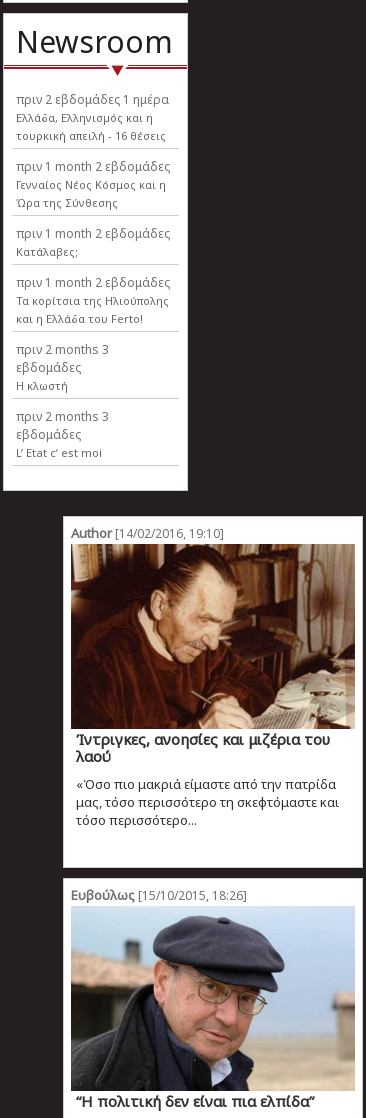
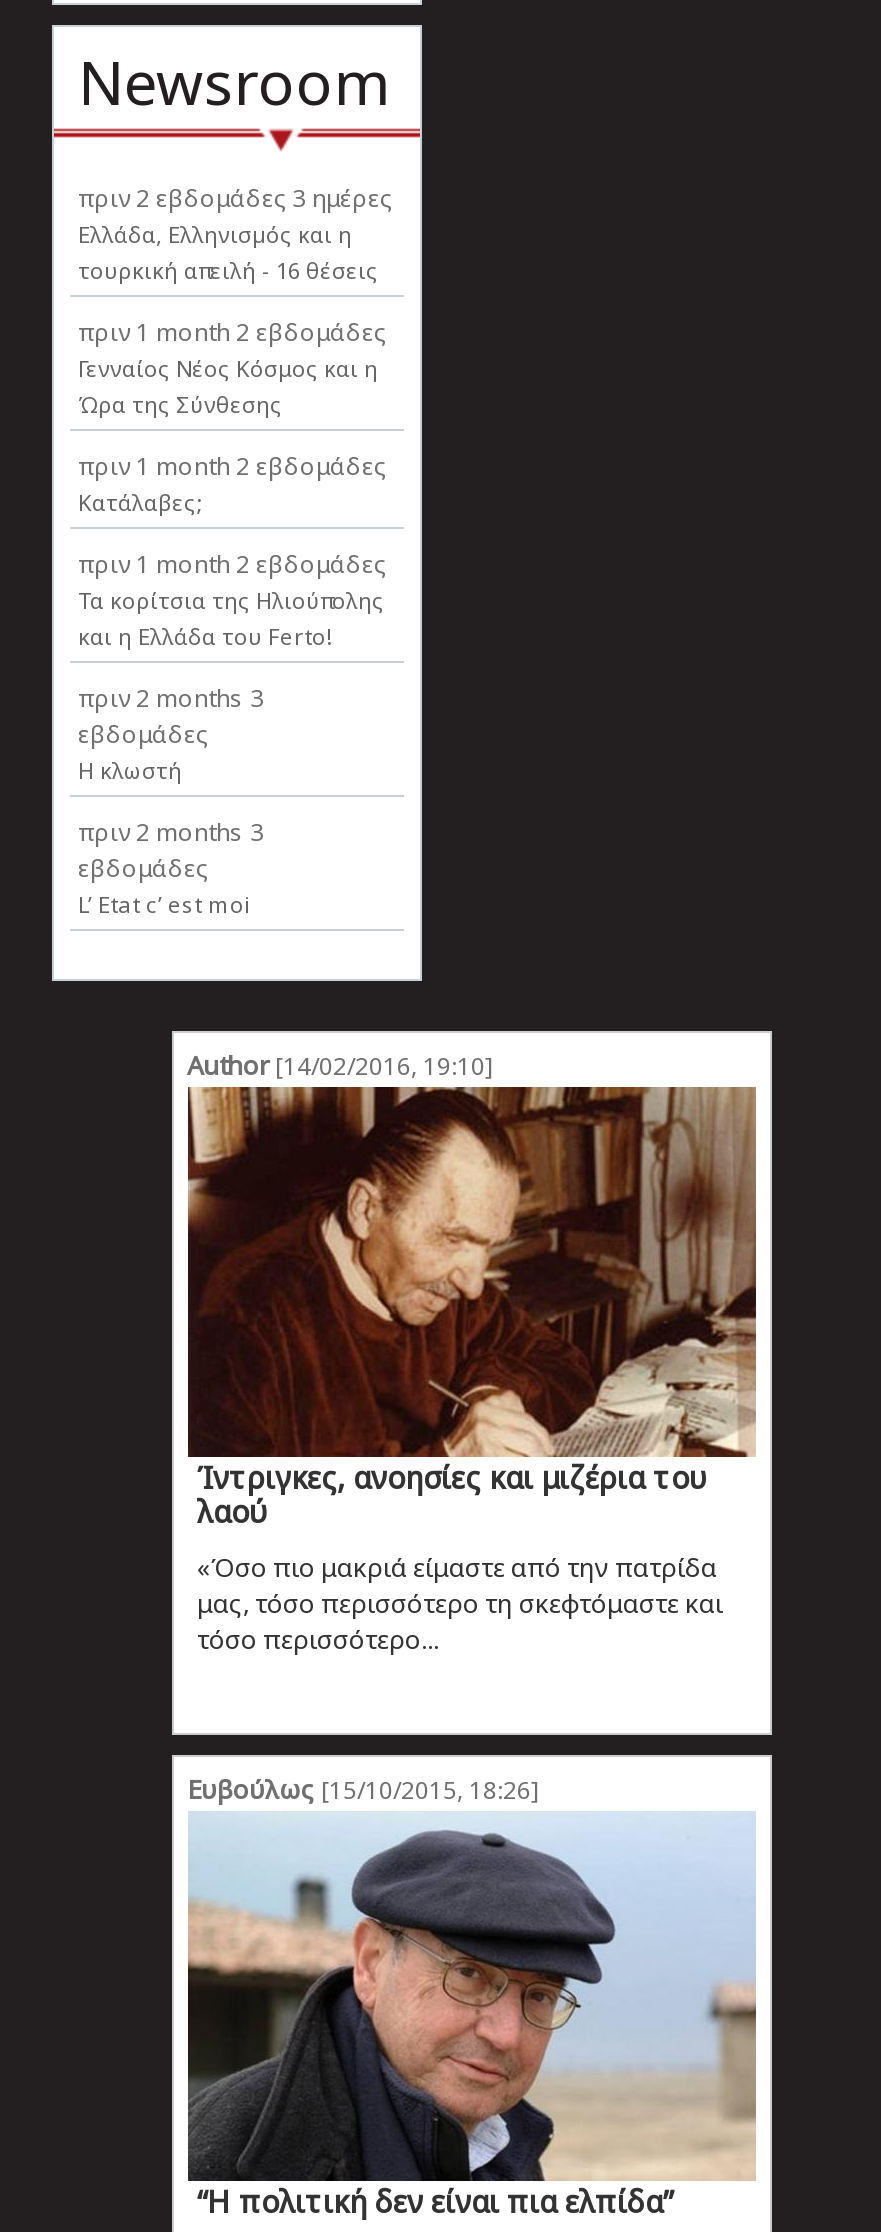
- πριν 2 εβδομάδες 1 ημέρα
+ πριν 2 εβδομάδες 3 ημέρες
